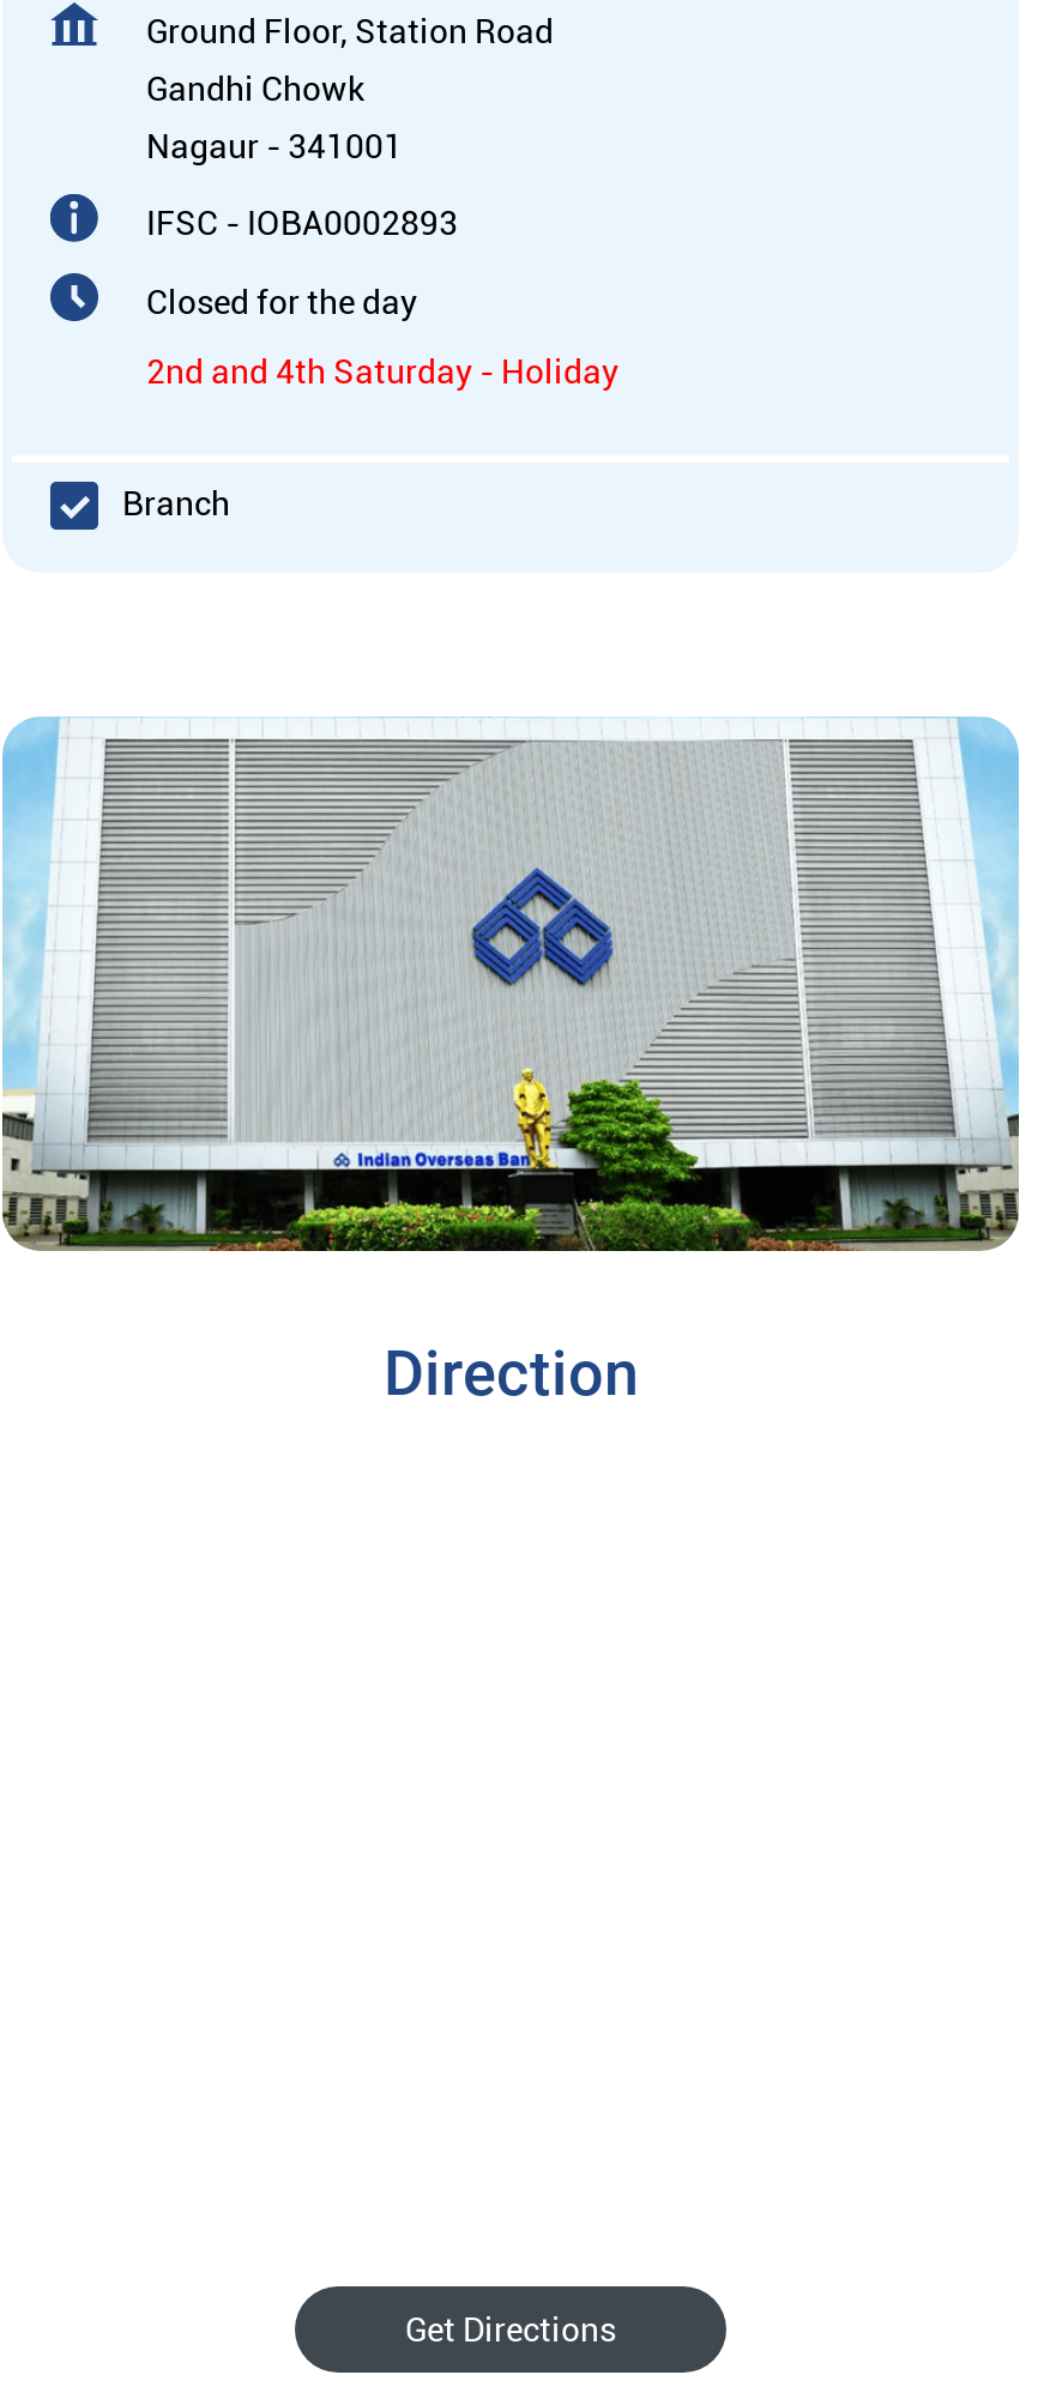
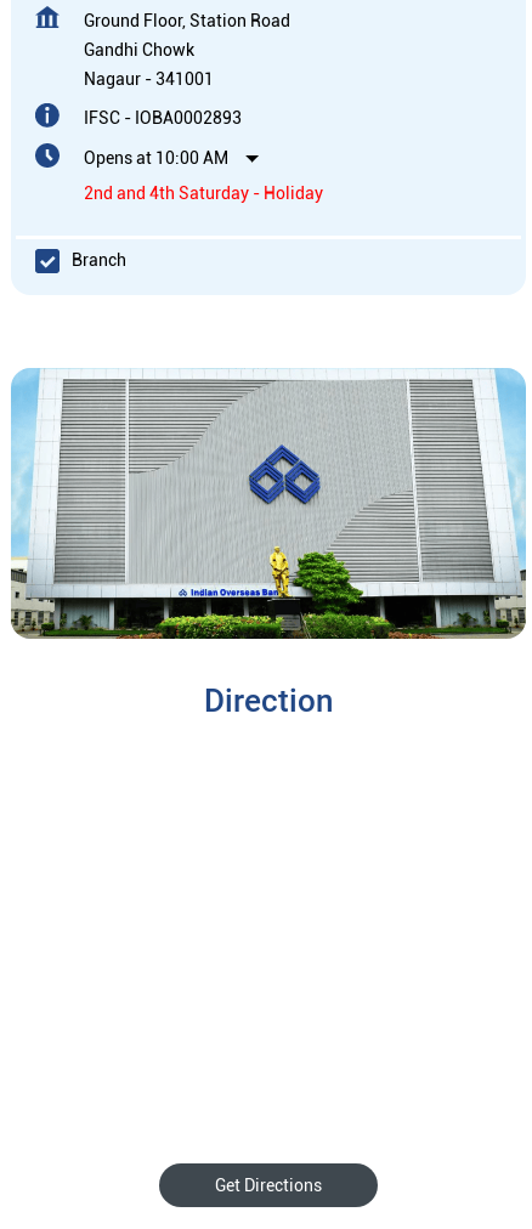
- Closed for the day
+ Opens at 10:00 AM
